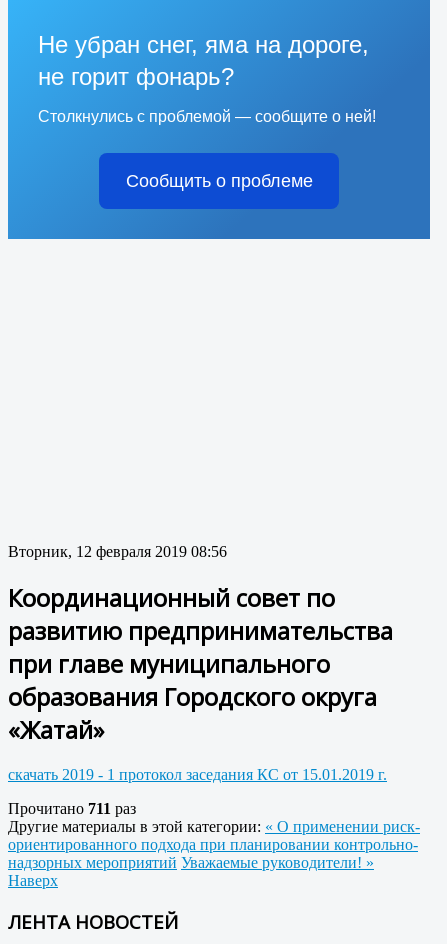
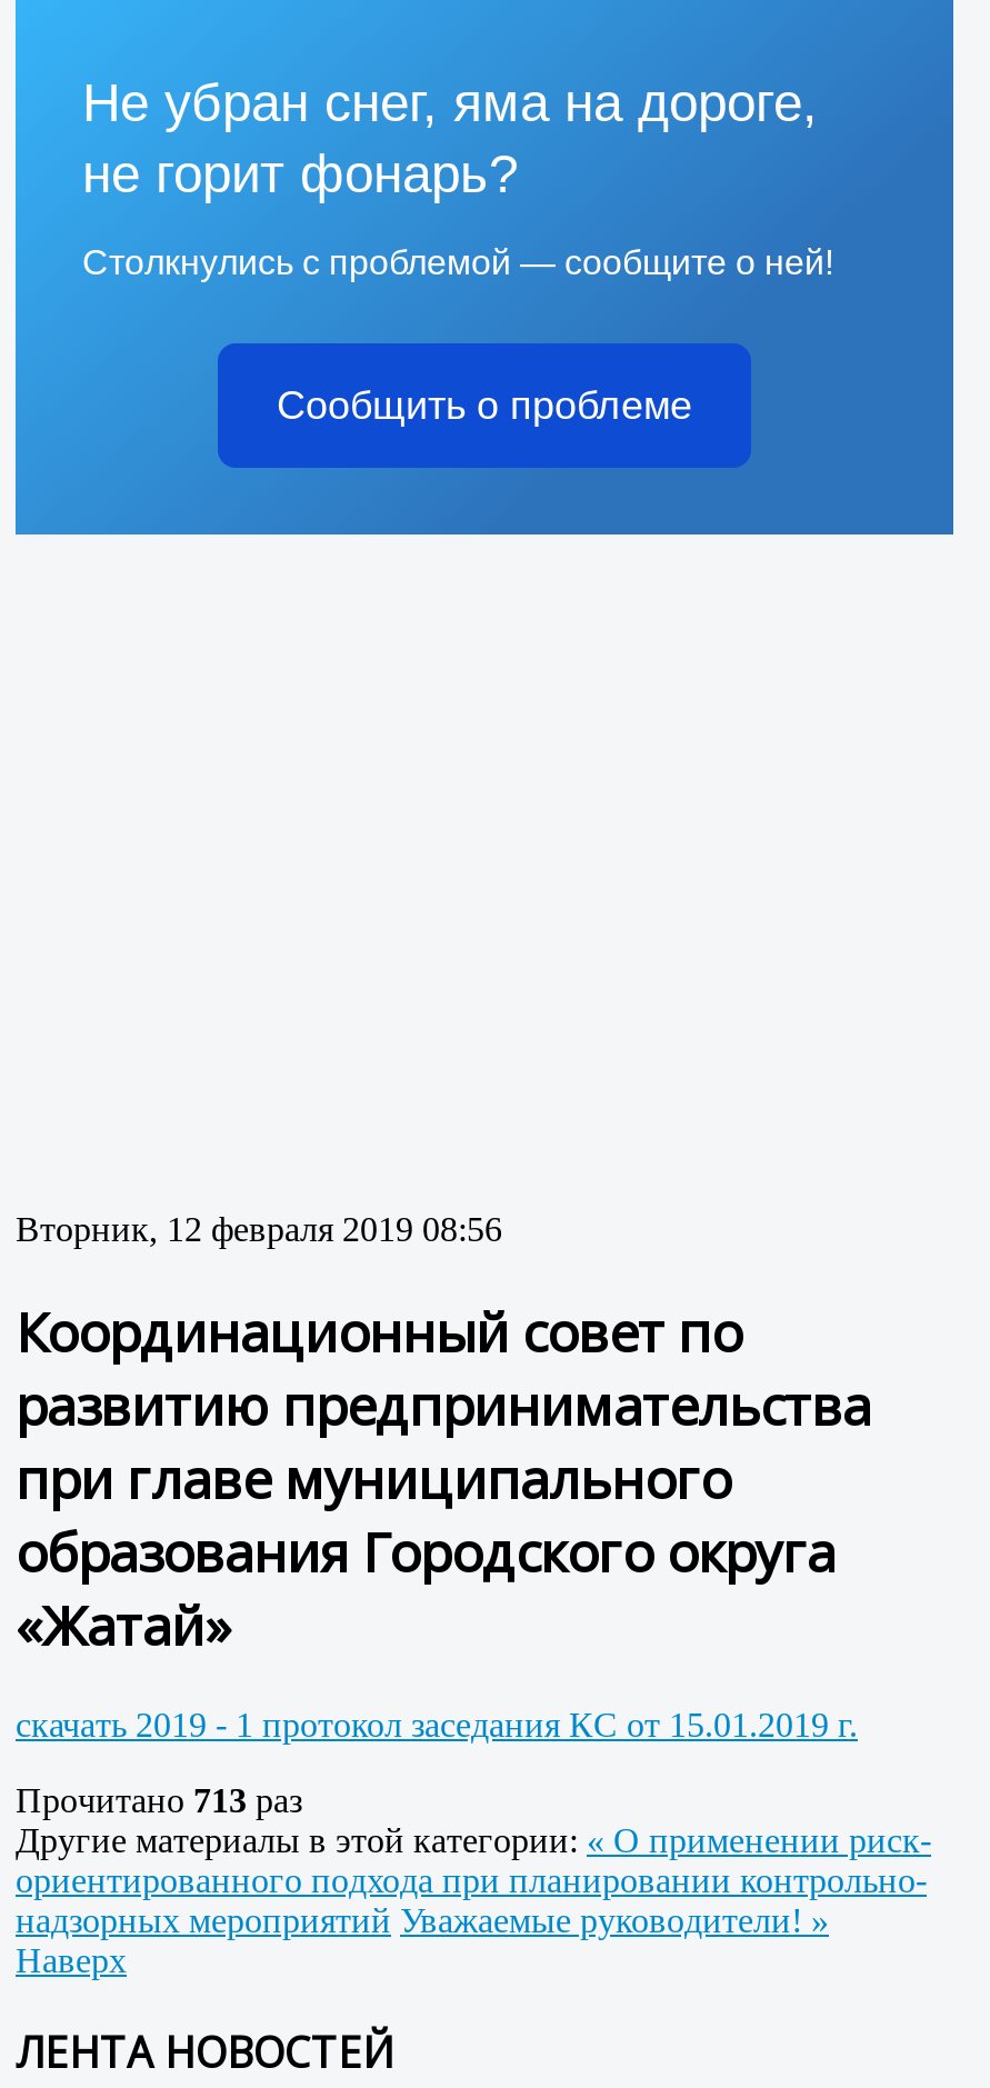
- Прочитано 711 раз
+ Прочитано 713 раз
